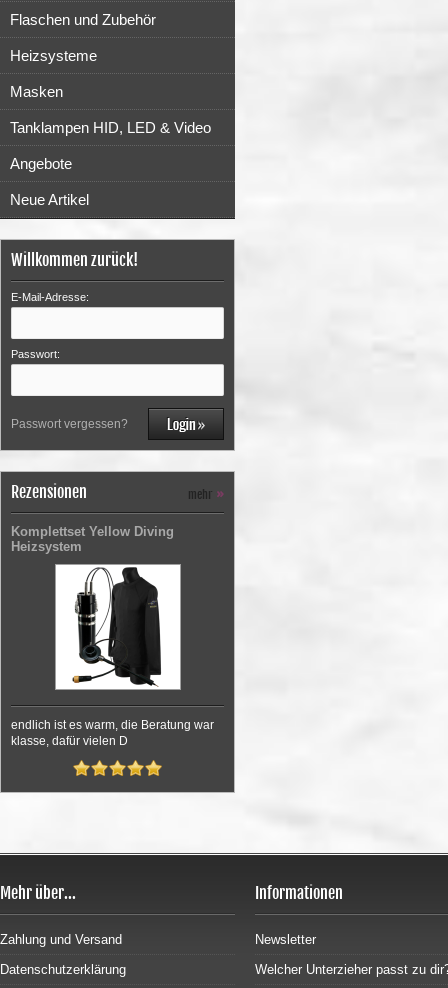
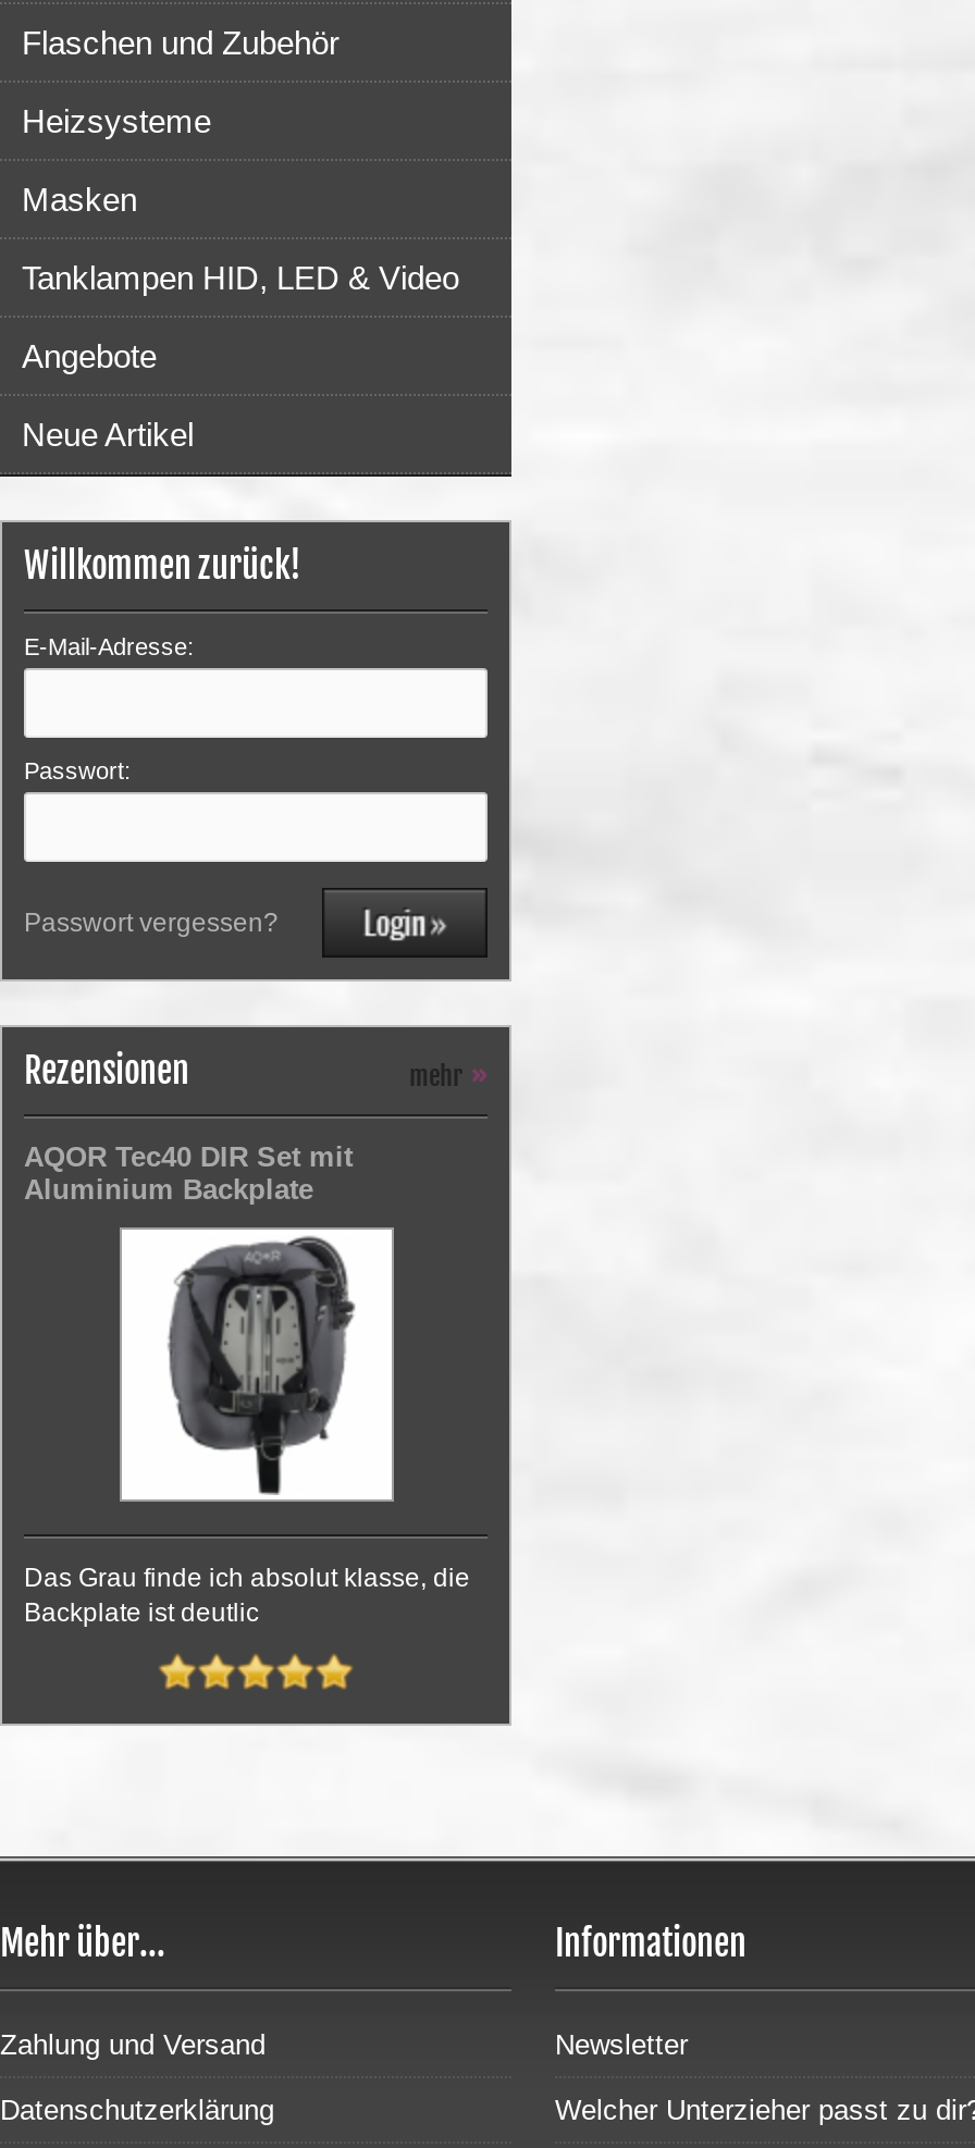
- Komplettset Yellow Diving
- Heizsystem
+ AQOR Tec40 DIR Set mit
+ Aluminium Backplate

- [image]
- endlich ist es warm, die Beratung war
- klasse, dafür vielen D
+ [image]
+ Das Grau finde ich absolut klasse, die
+ Backplate ist deutlic
